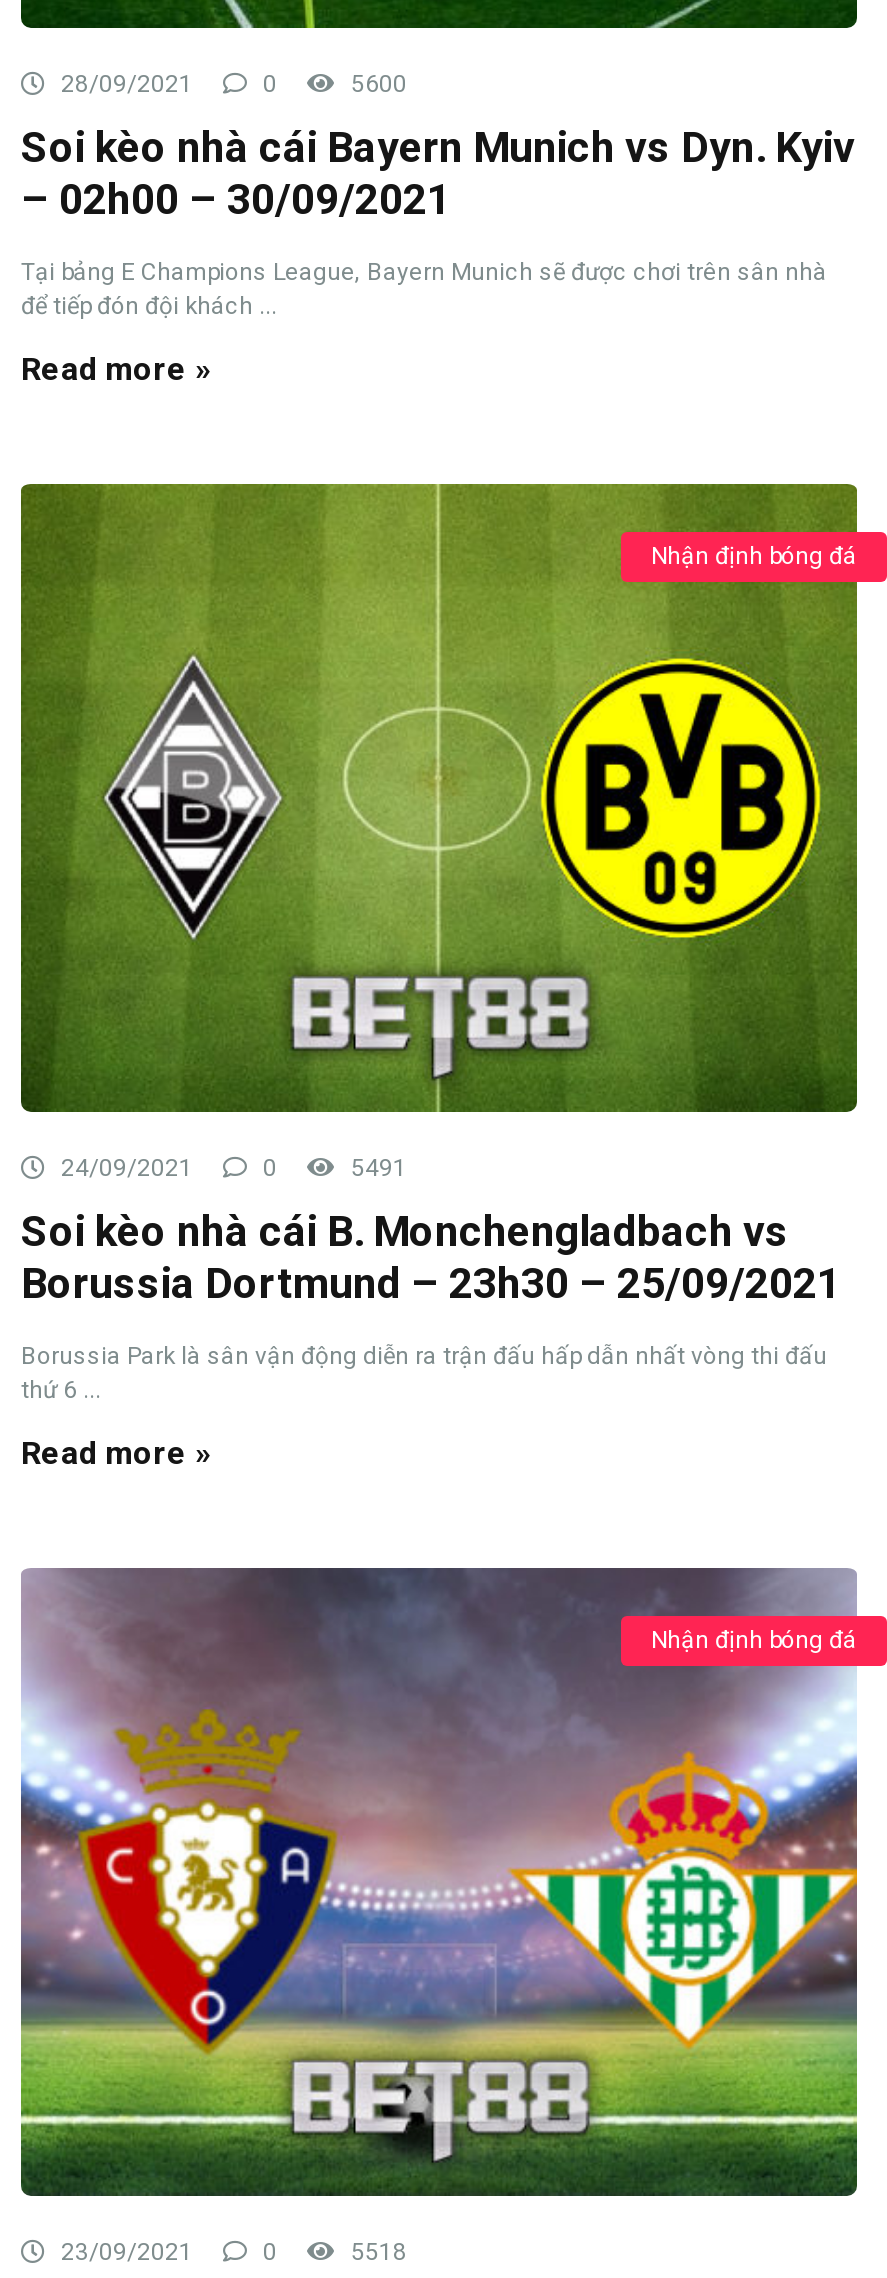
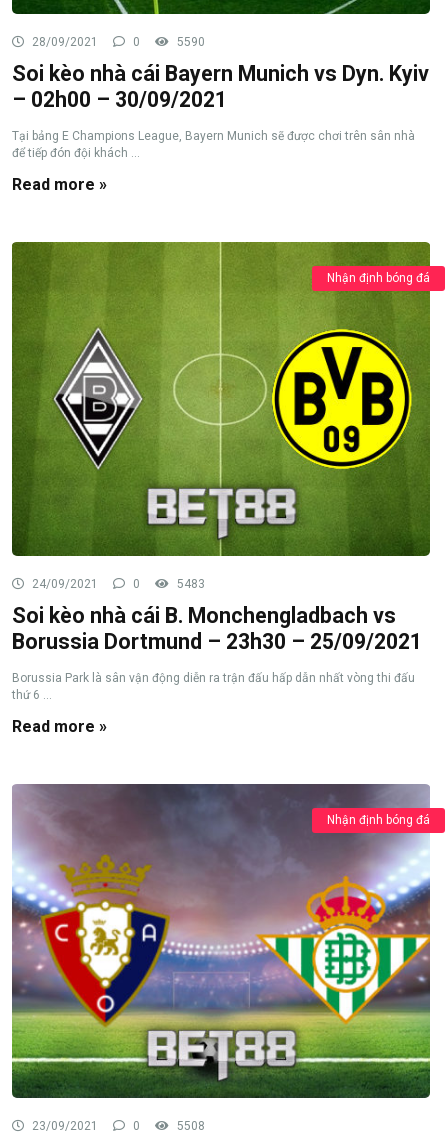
- 5600
+ 5590

- 5491
+ 5483

- 5518
+ 5508
